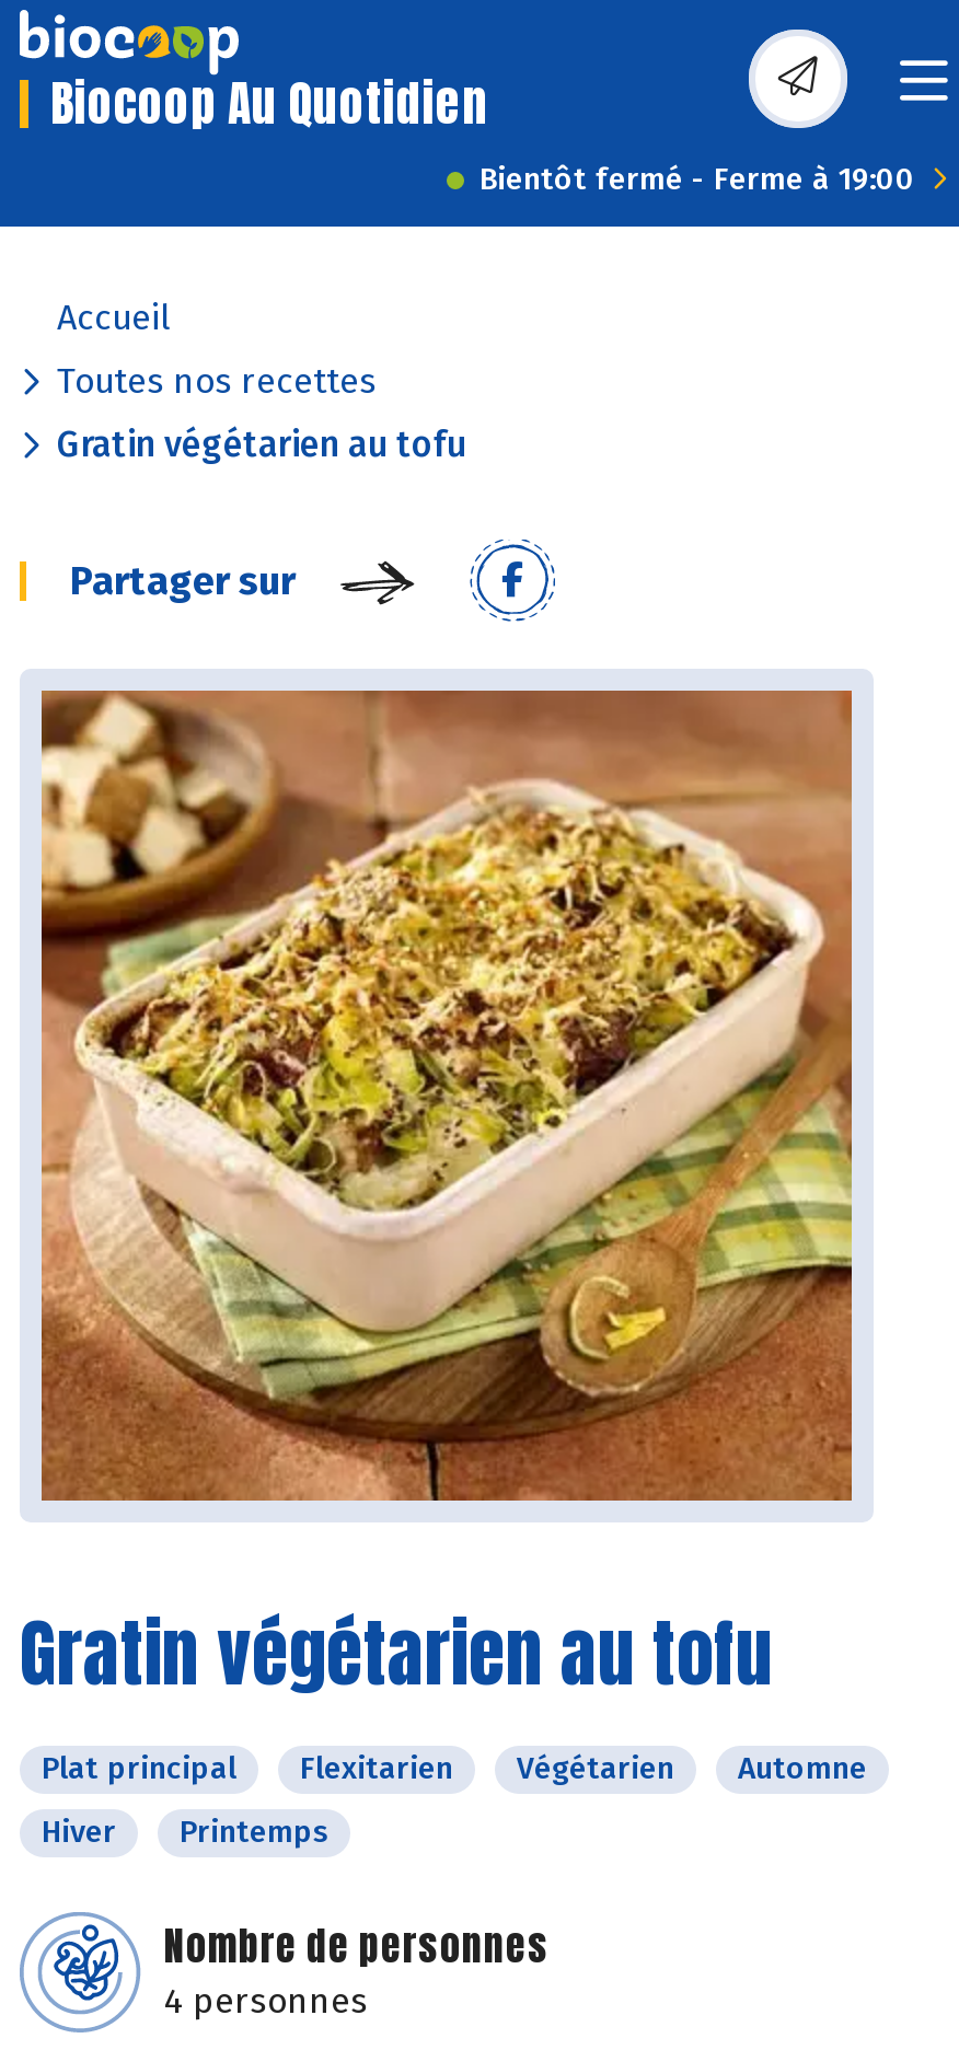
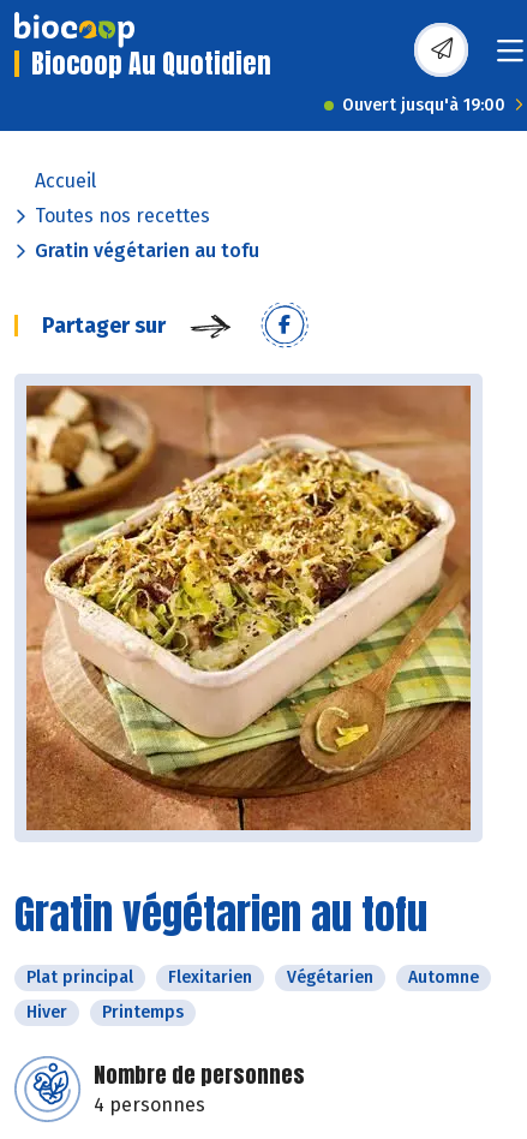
- Bientôt fermé - Ferme à 19:00
+ Ouvert jusqu'à 19:00
